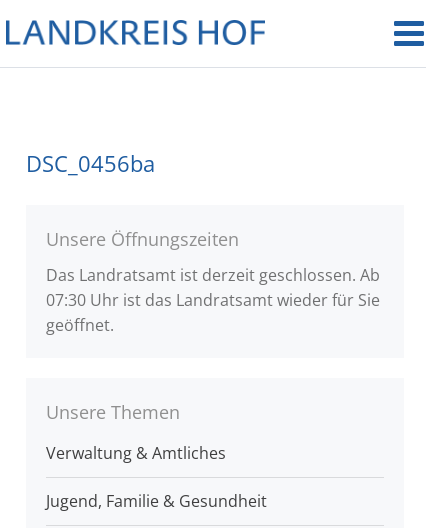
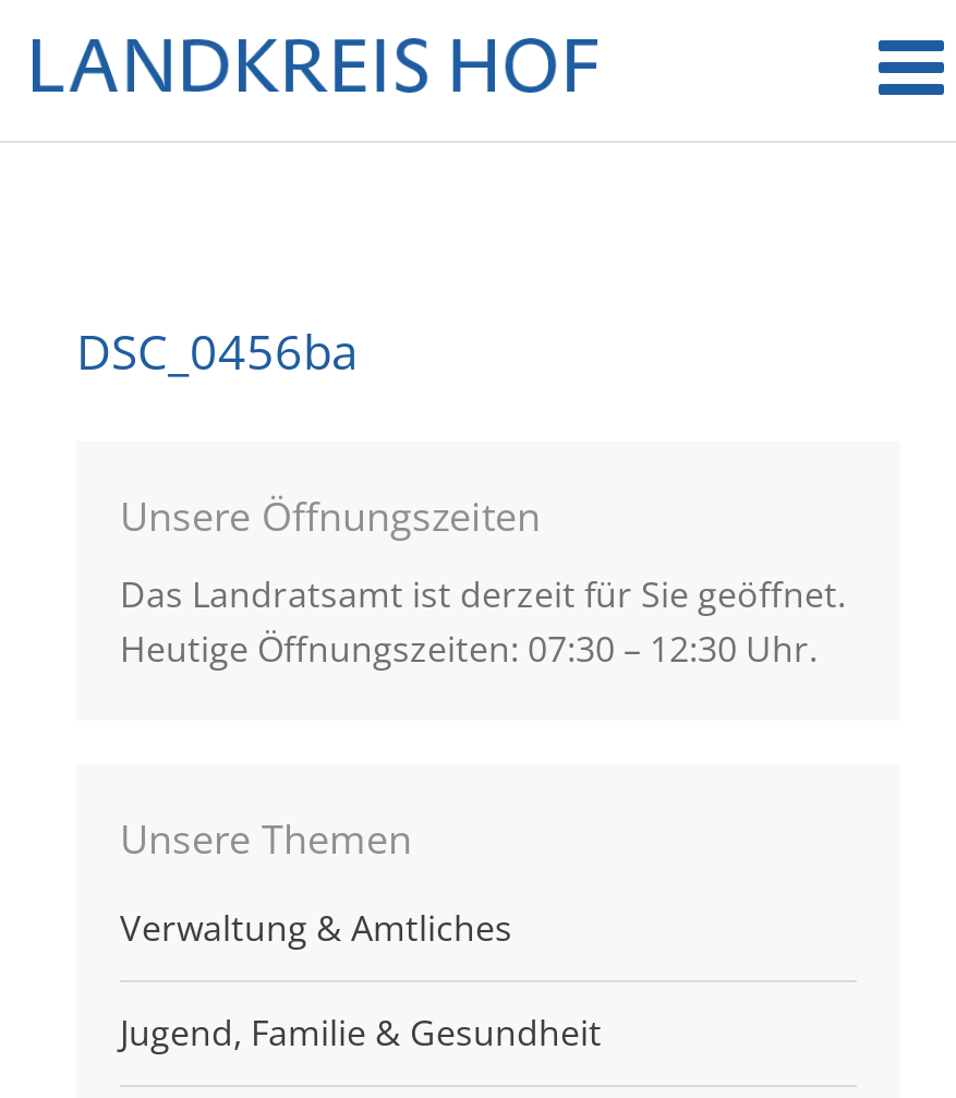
- Das Landratsamt ist derzeit geschlossen. Ab
- 07:30 Uhr ist das Landratsamt wieder für Sie
- geöffnet.
+ Das Landratsamt ist derzeit für Sie geöffnet.
+ Heutige Öffnungszeiten: 07:30 – 12:30 Uhr.
